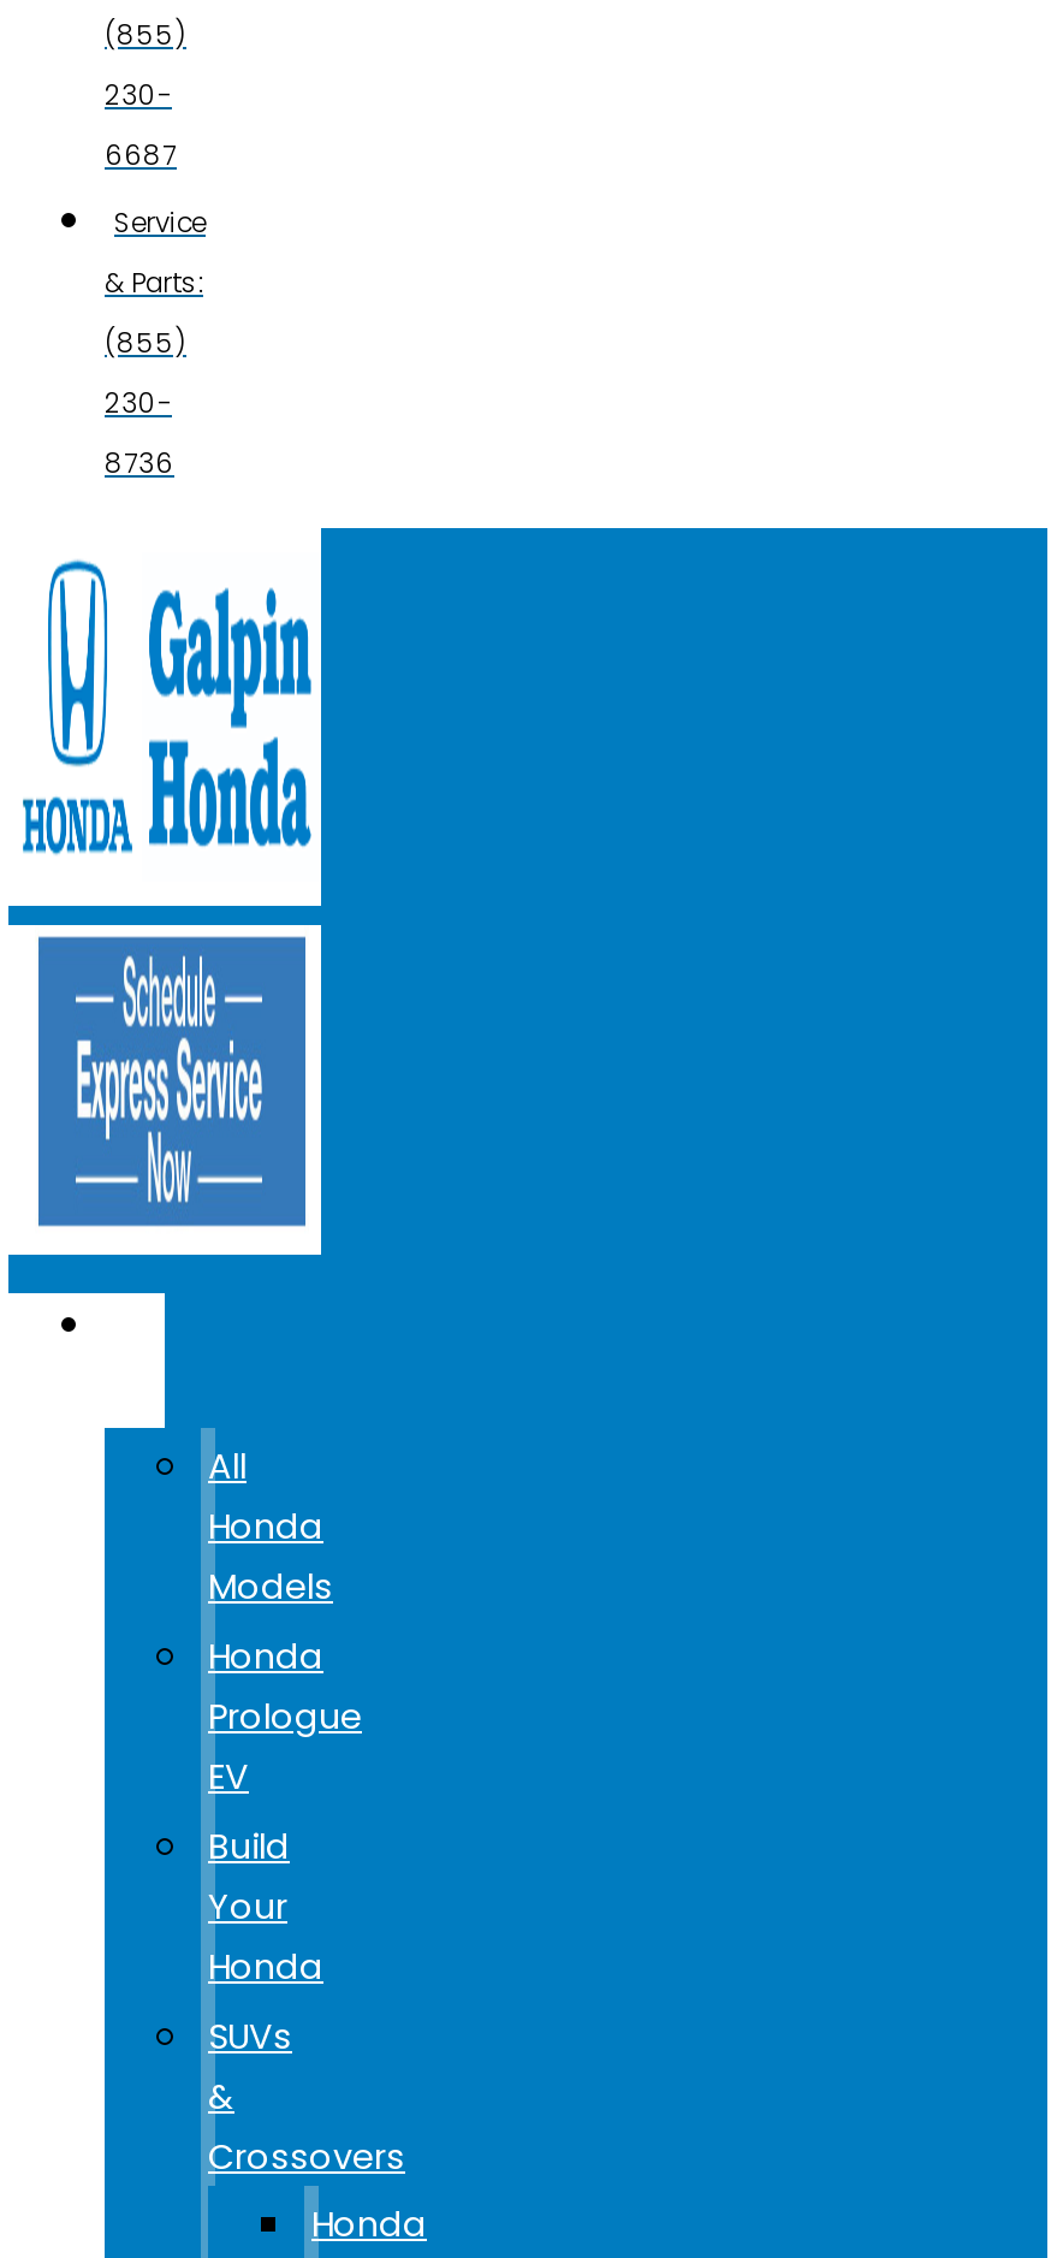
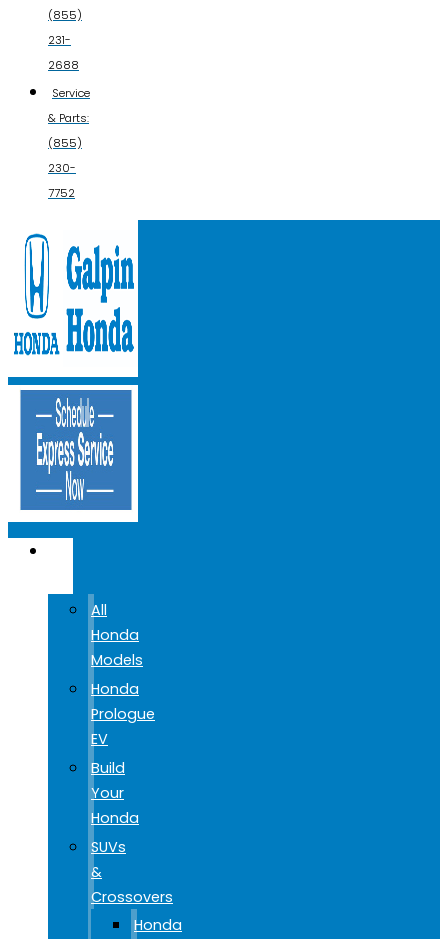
- 230-
+ 231-

- 6687
+ 2688

- 8736
+ 7752
